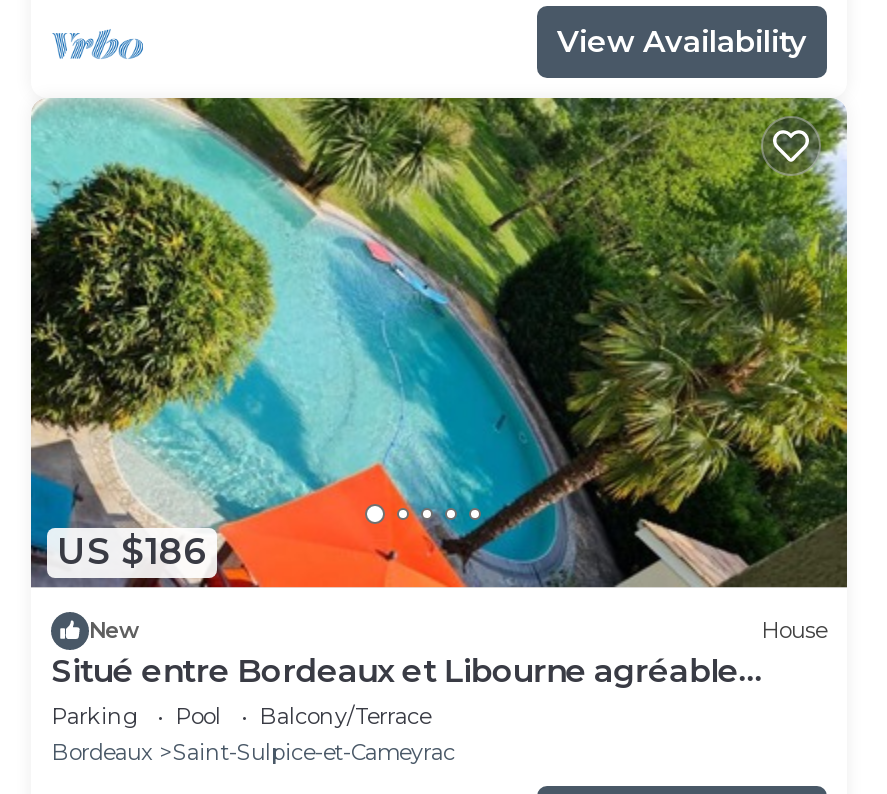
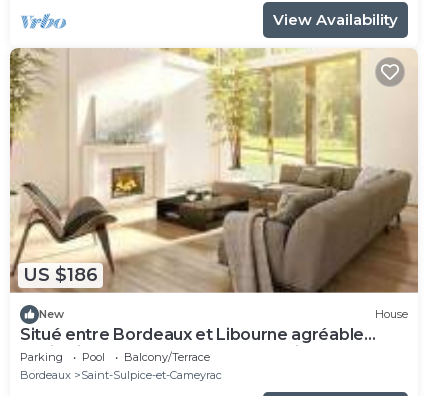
- [image]
+ [image]
